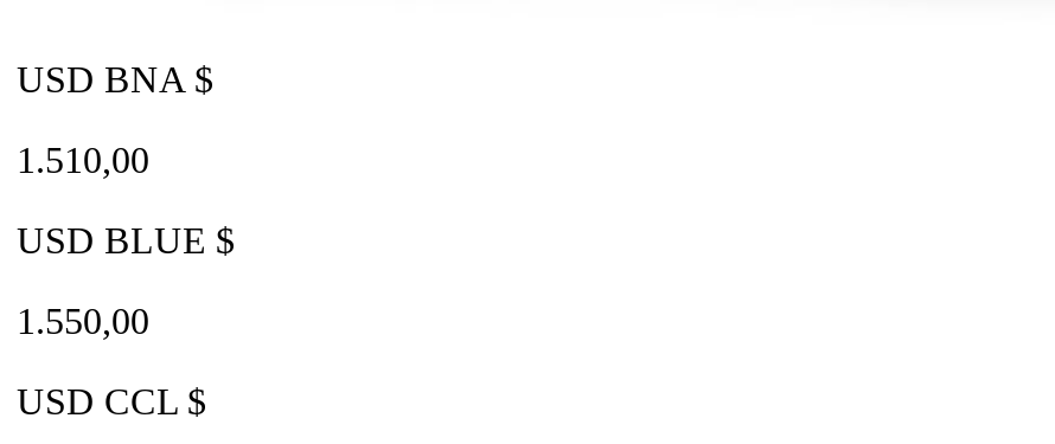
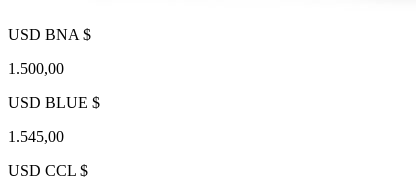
- 1.510,00
+ 1.500,00

- 1.550,00
+ 1.545,00
